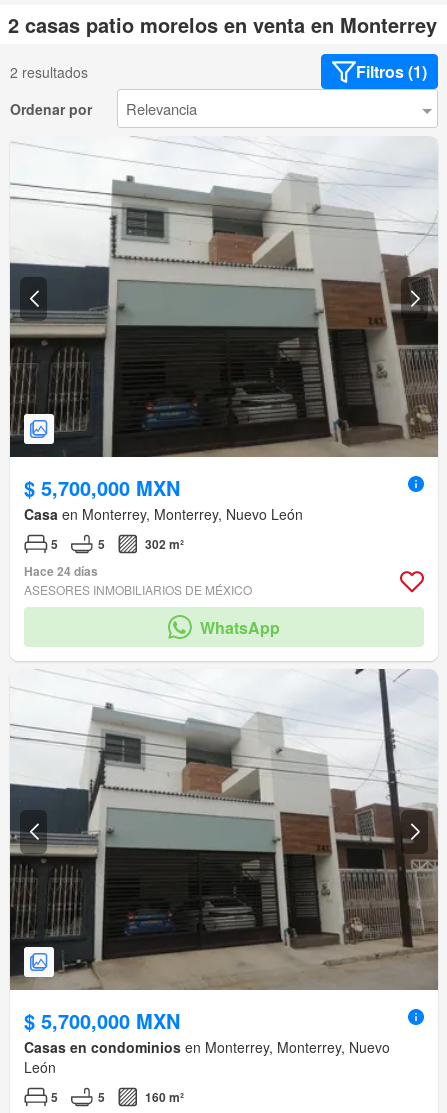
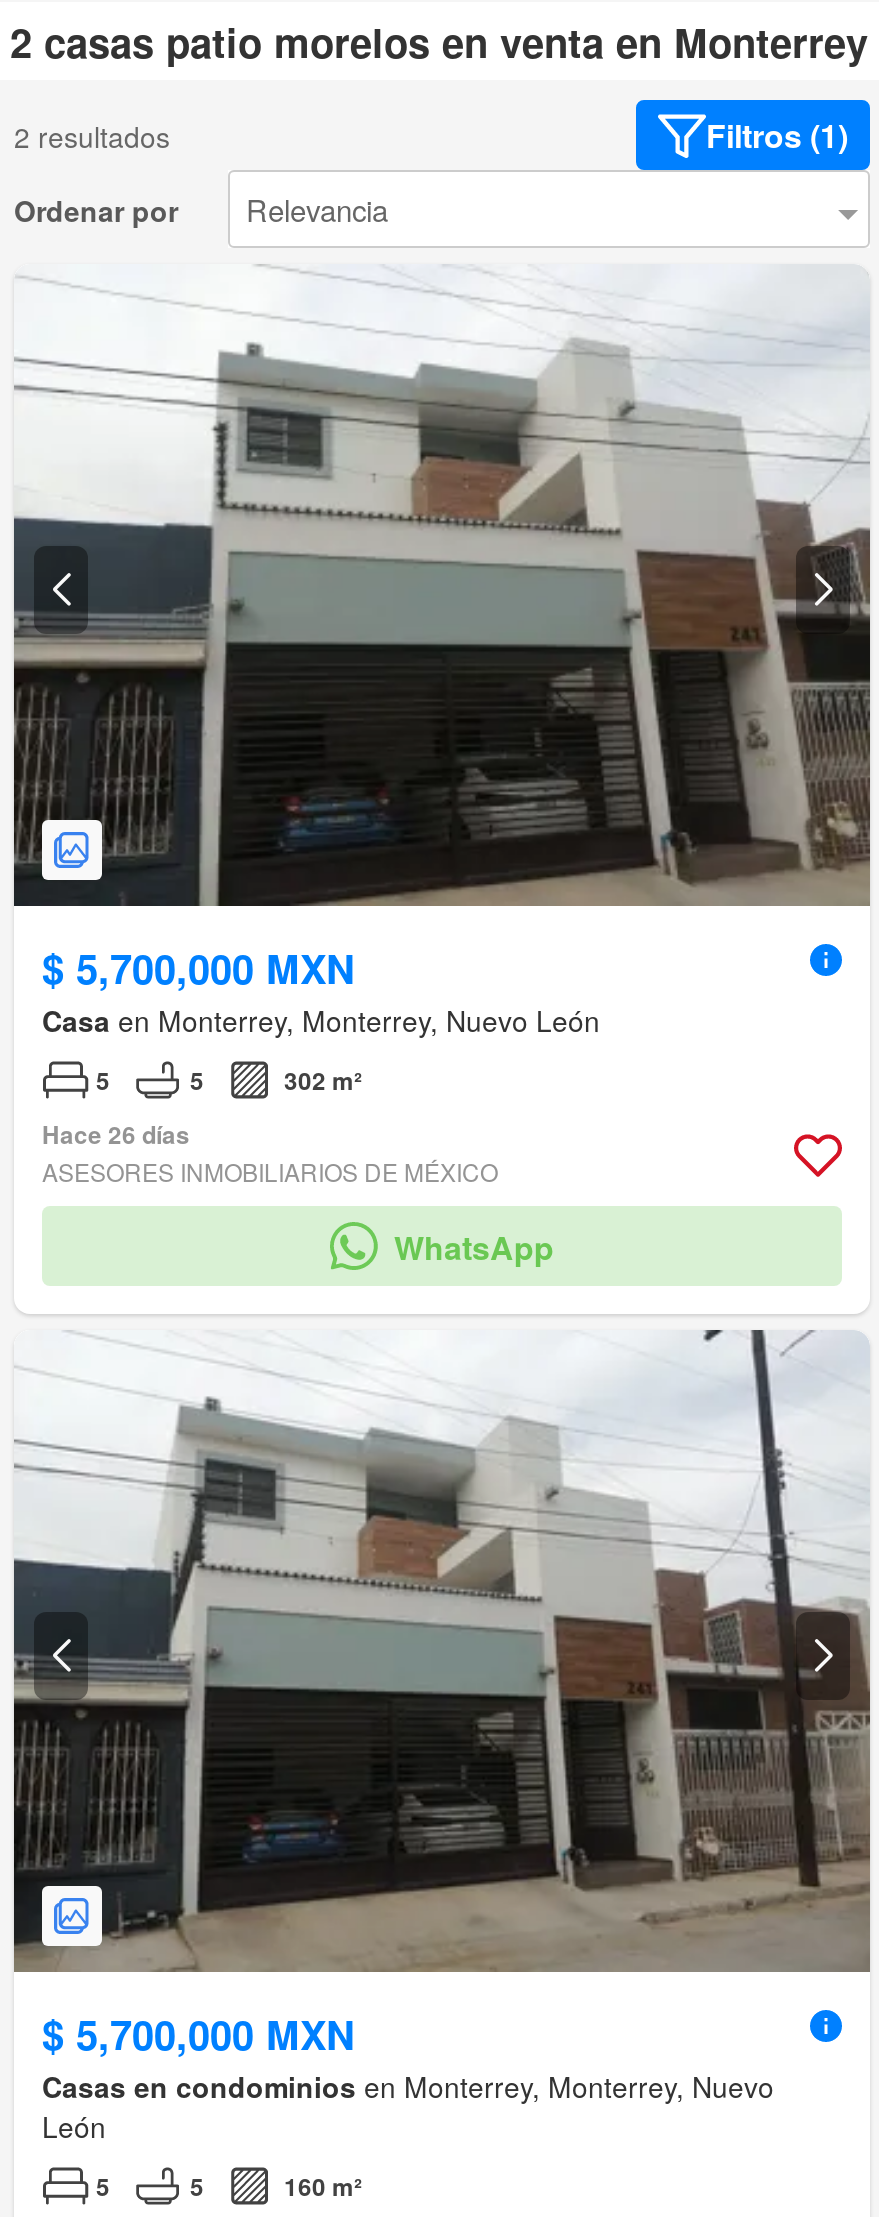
- Hace 24 días
+ Hace 26 días
